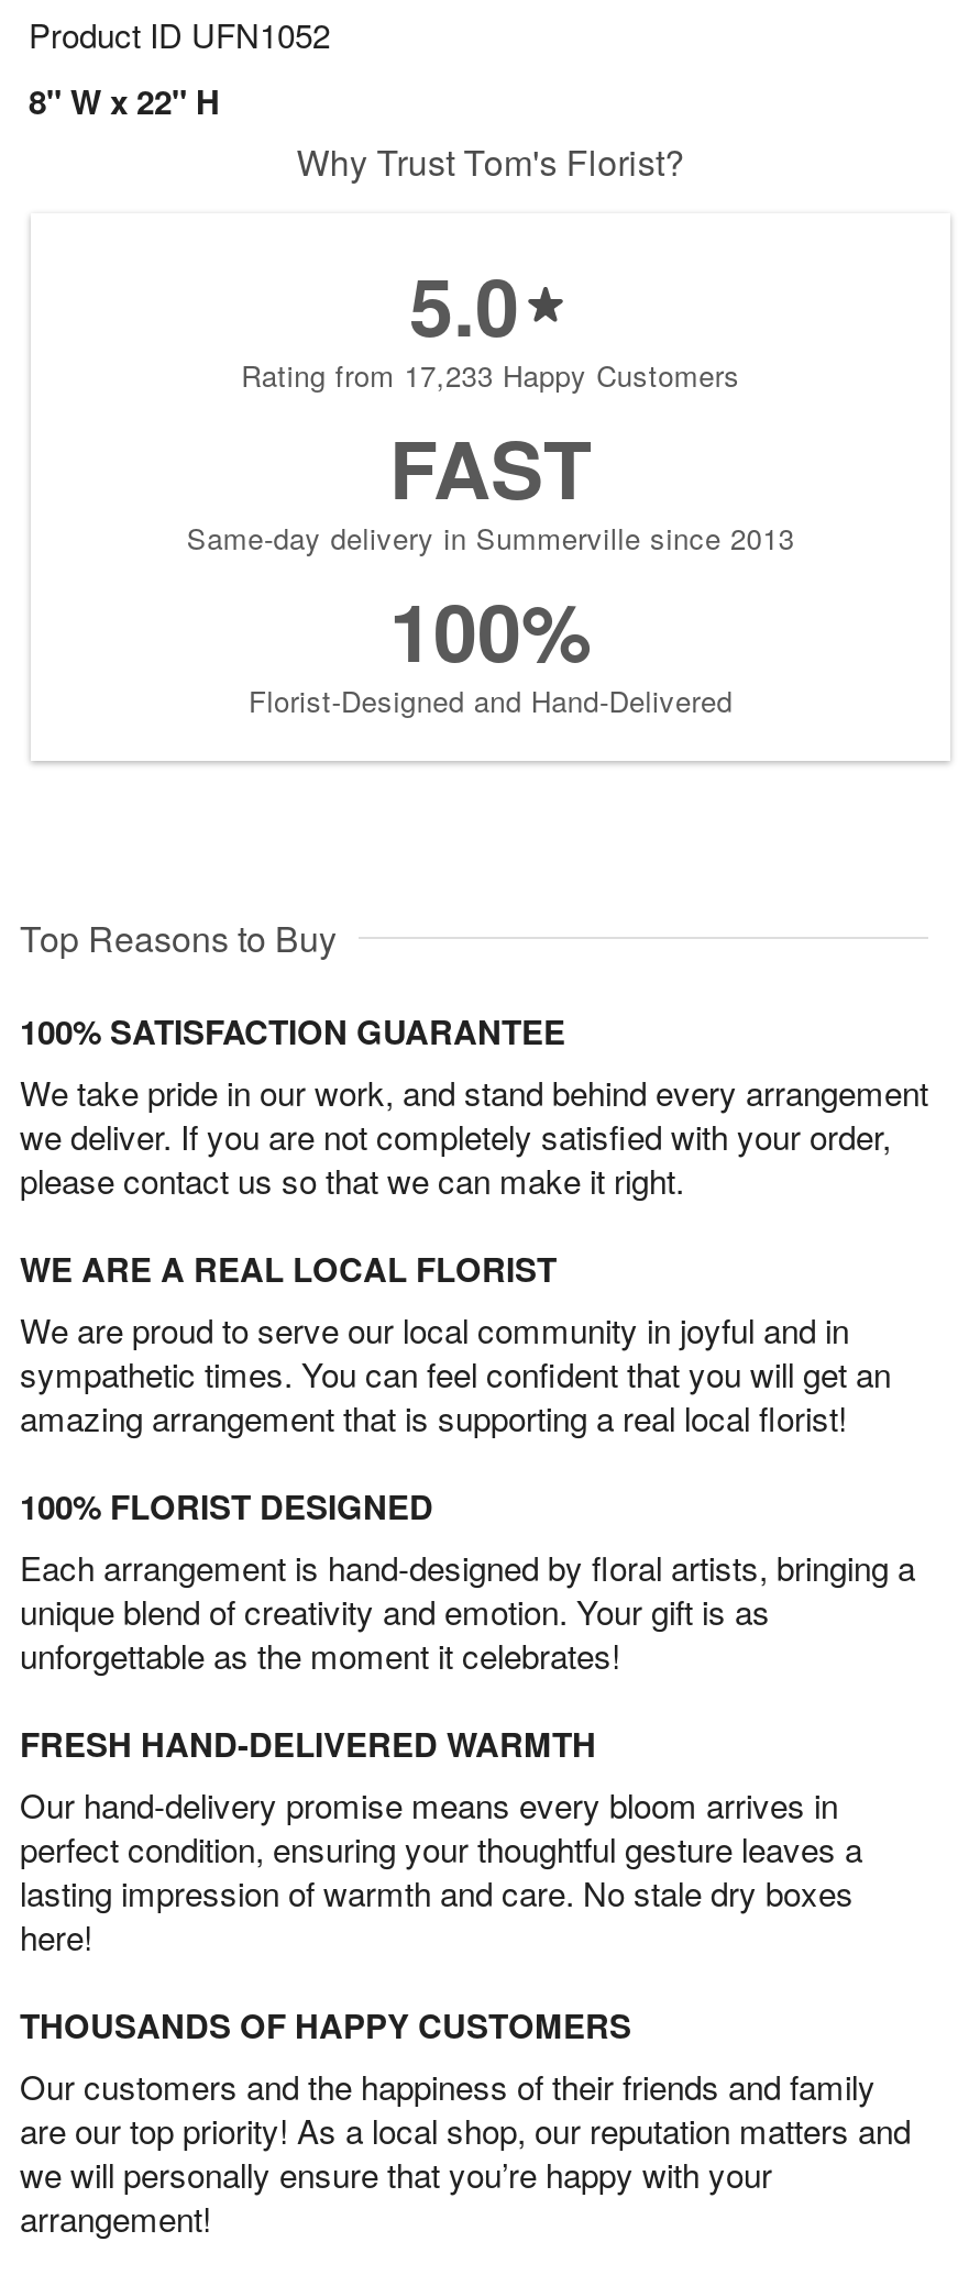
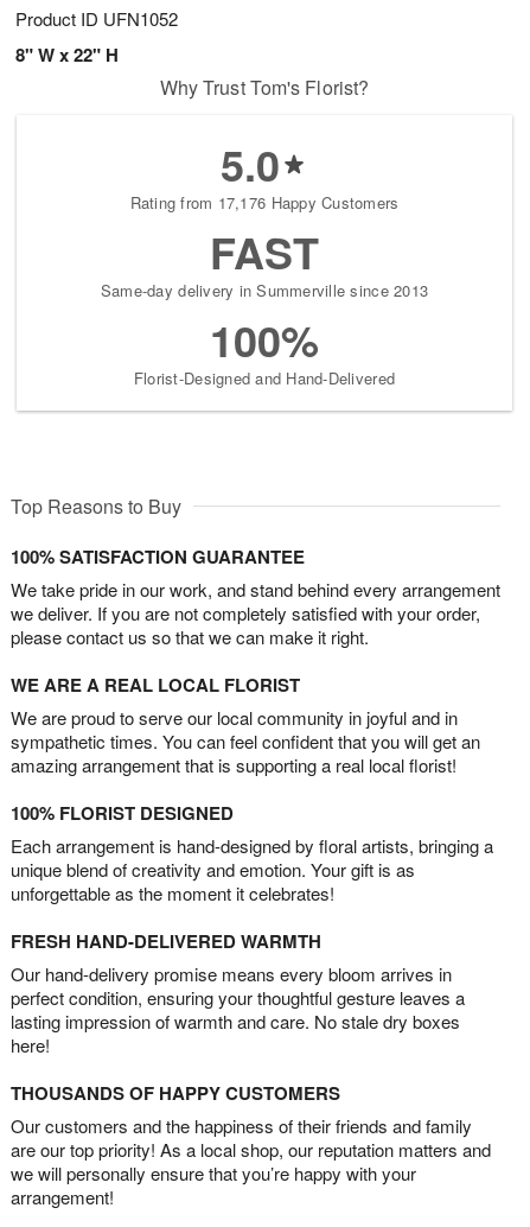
- Rating from 17,233 Happy Customers
+ Rating from 17,176 Happy Customers
